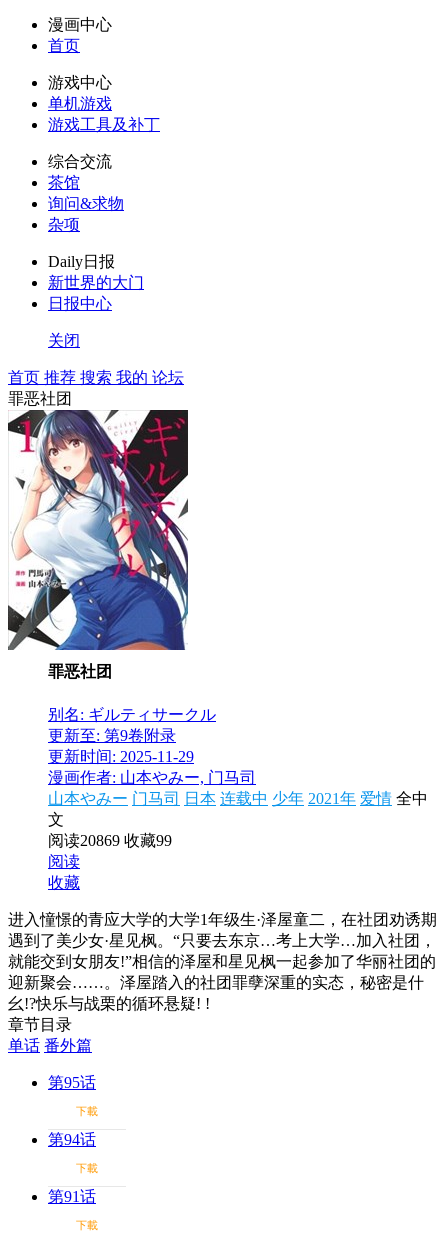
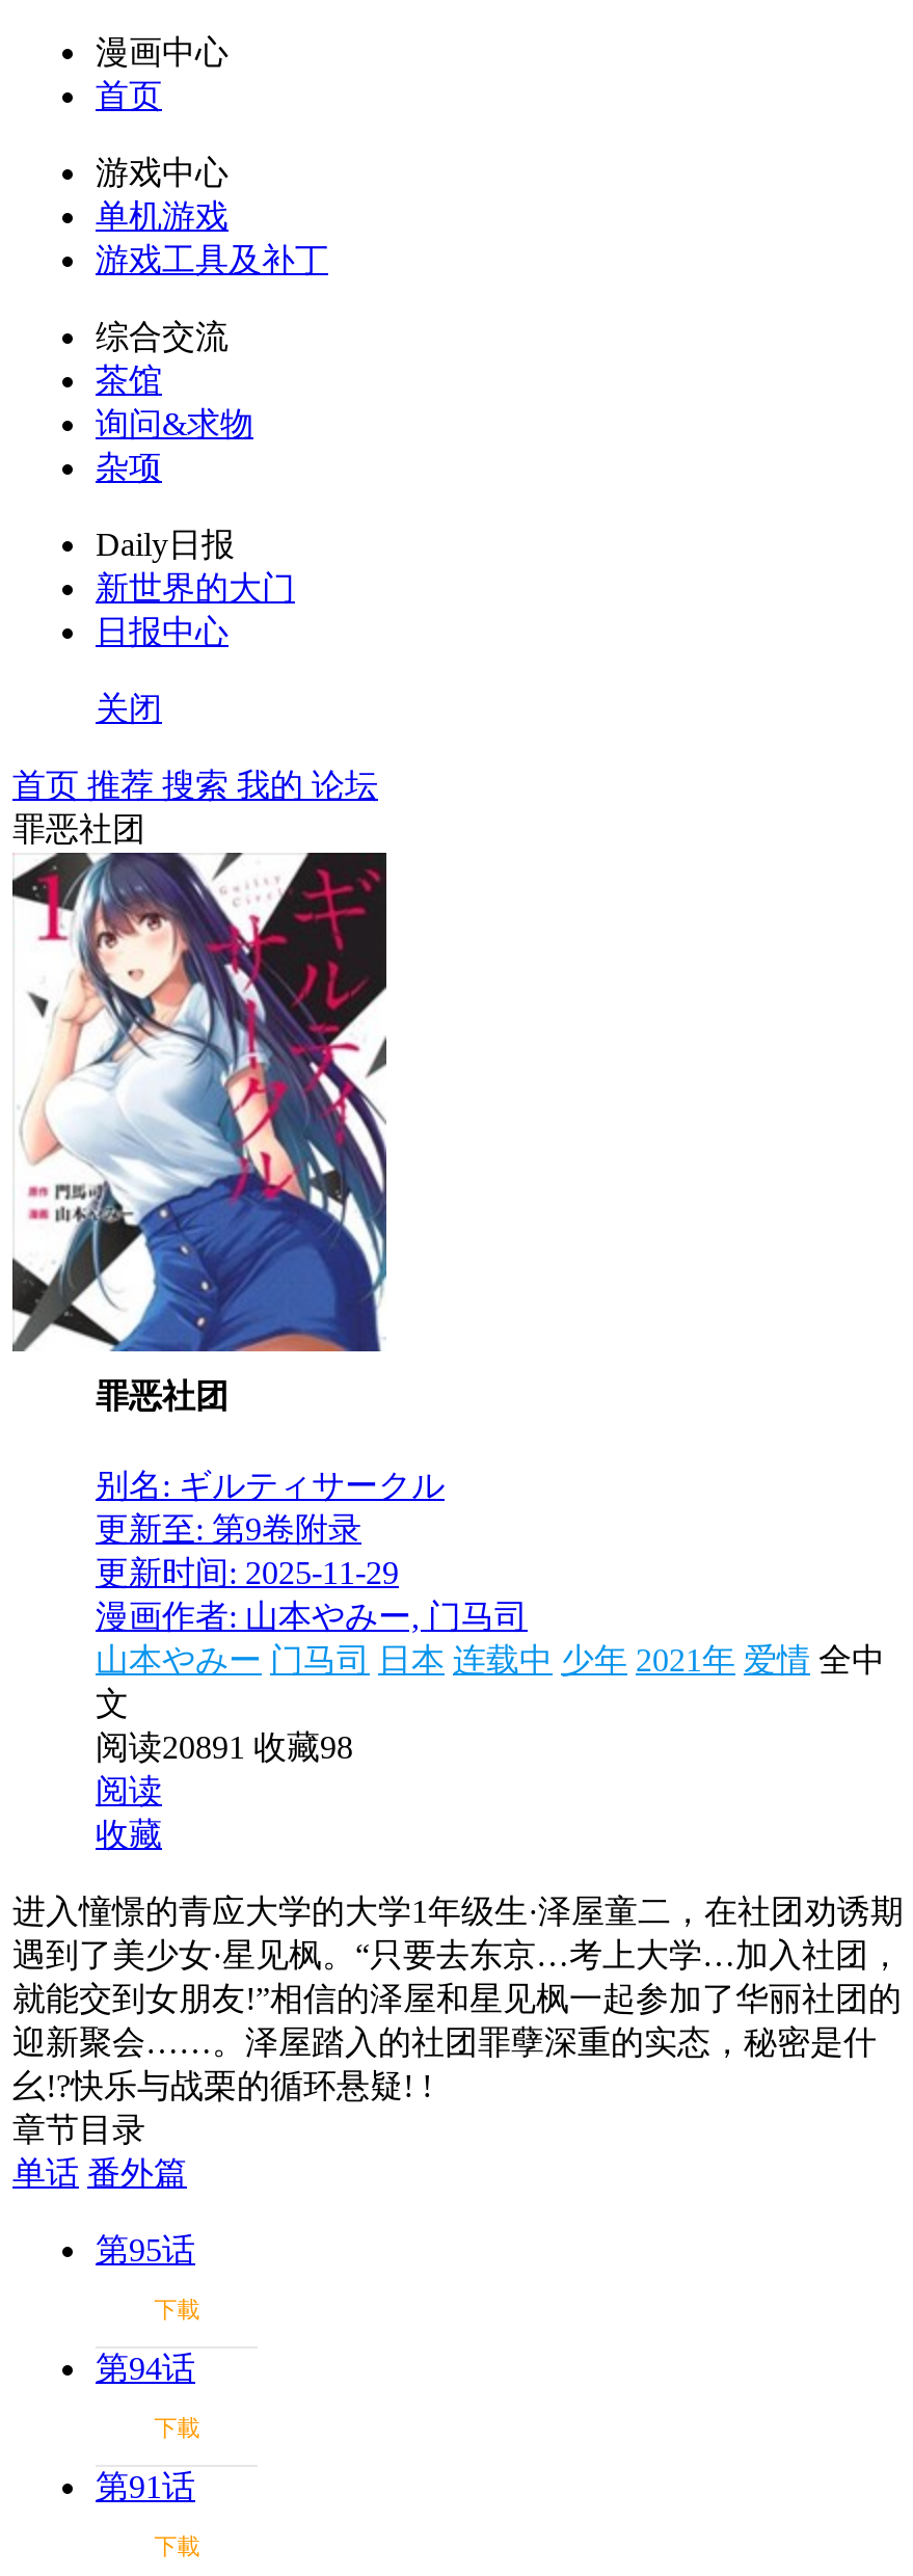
- 阅读20869 收藏99
+ 阅读20891 收藏98
